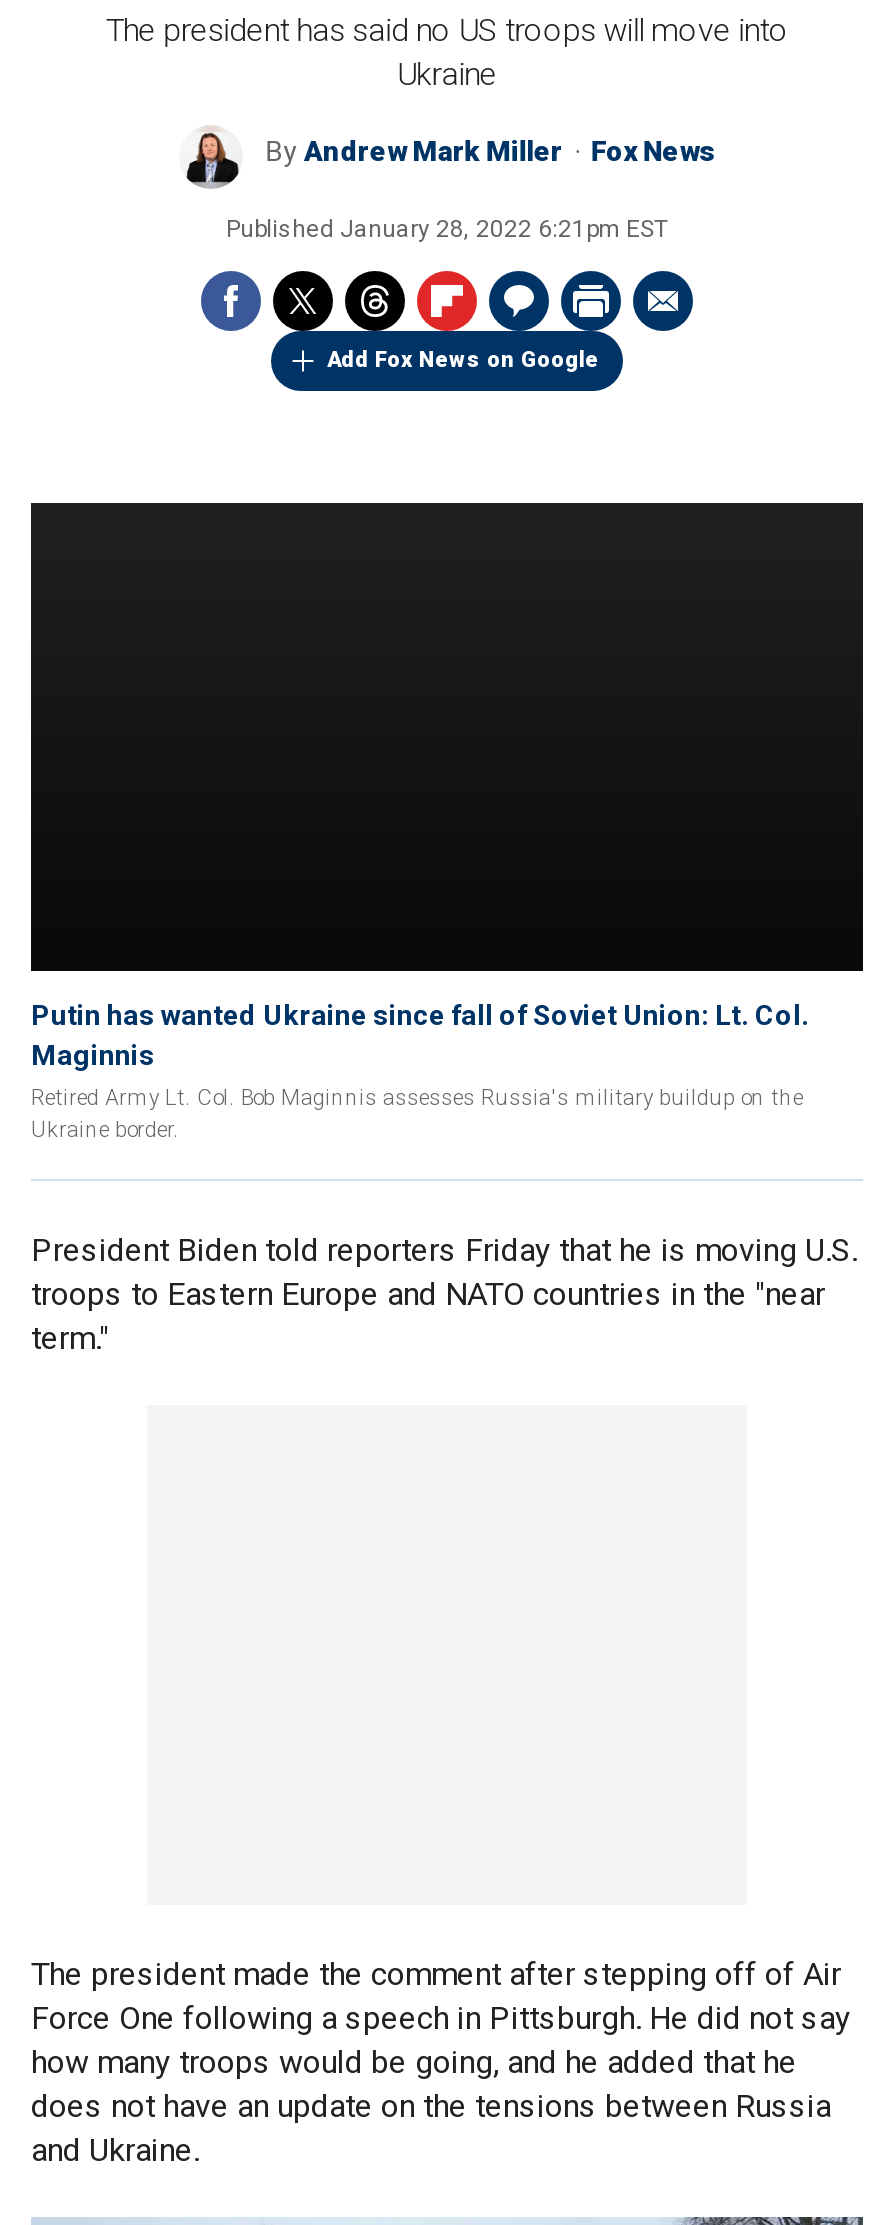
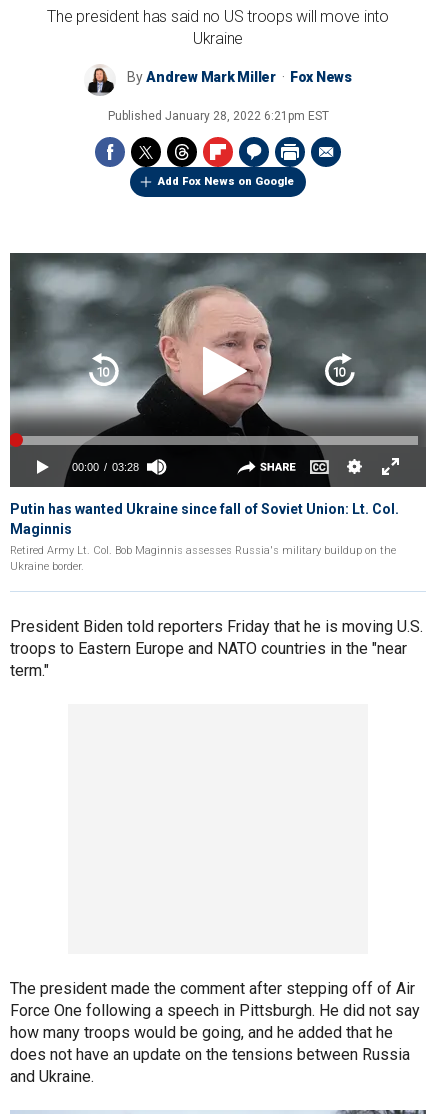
+ [image]
